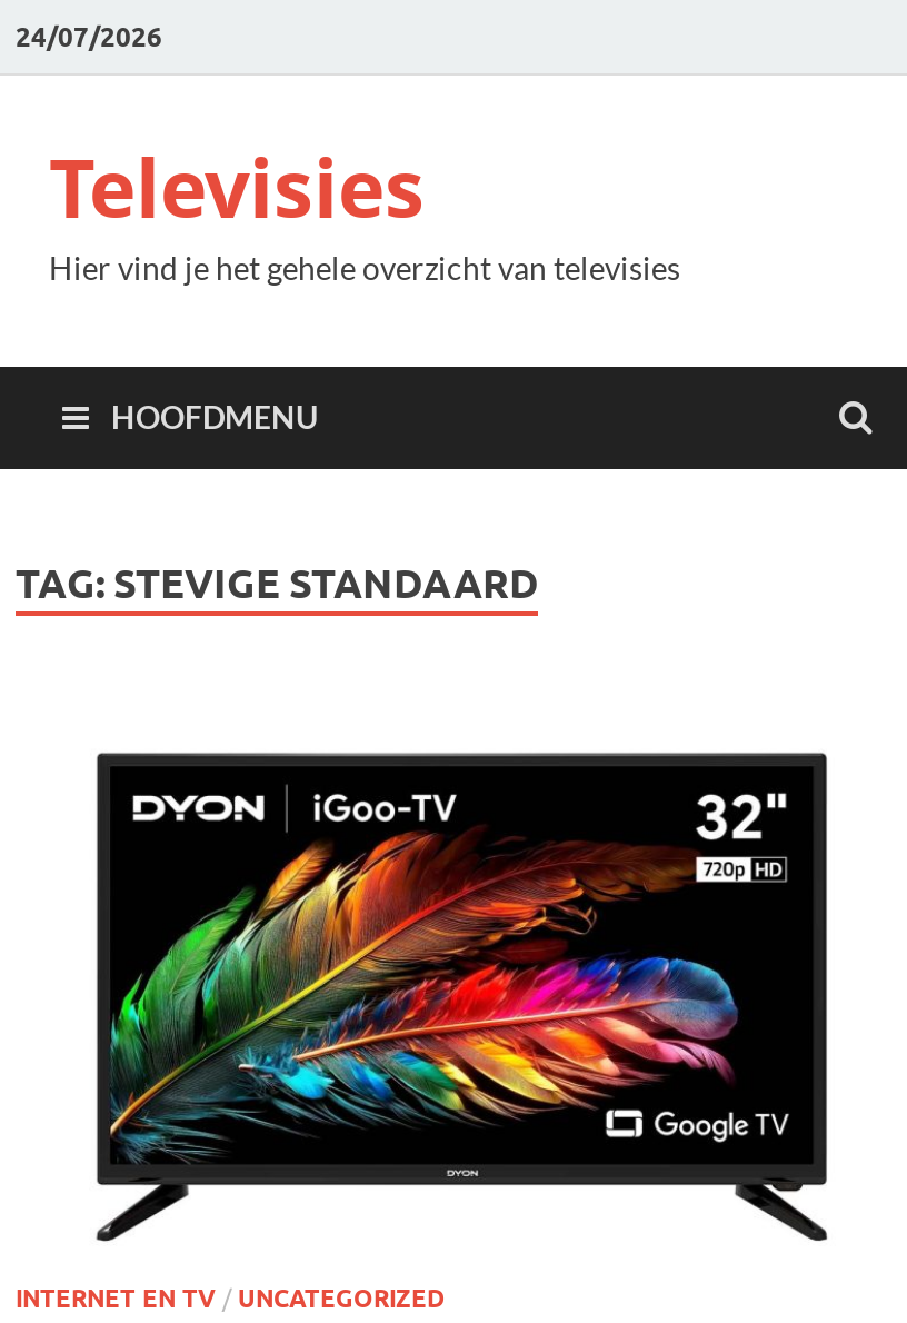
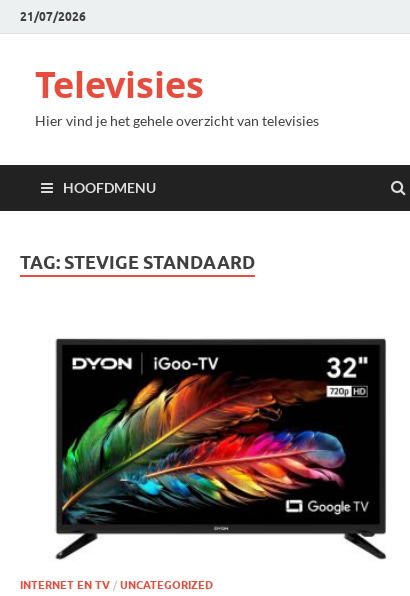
- 24/07/2026
+ 21/07/2026
